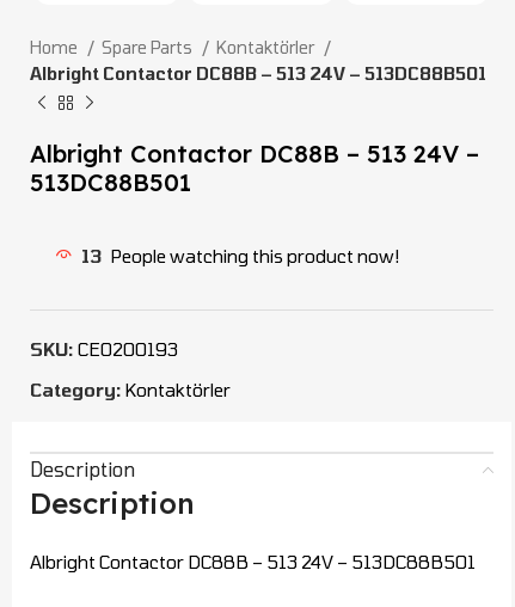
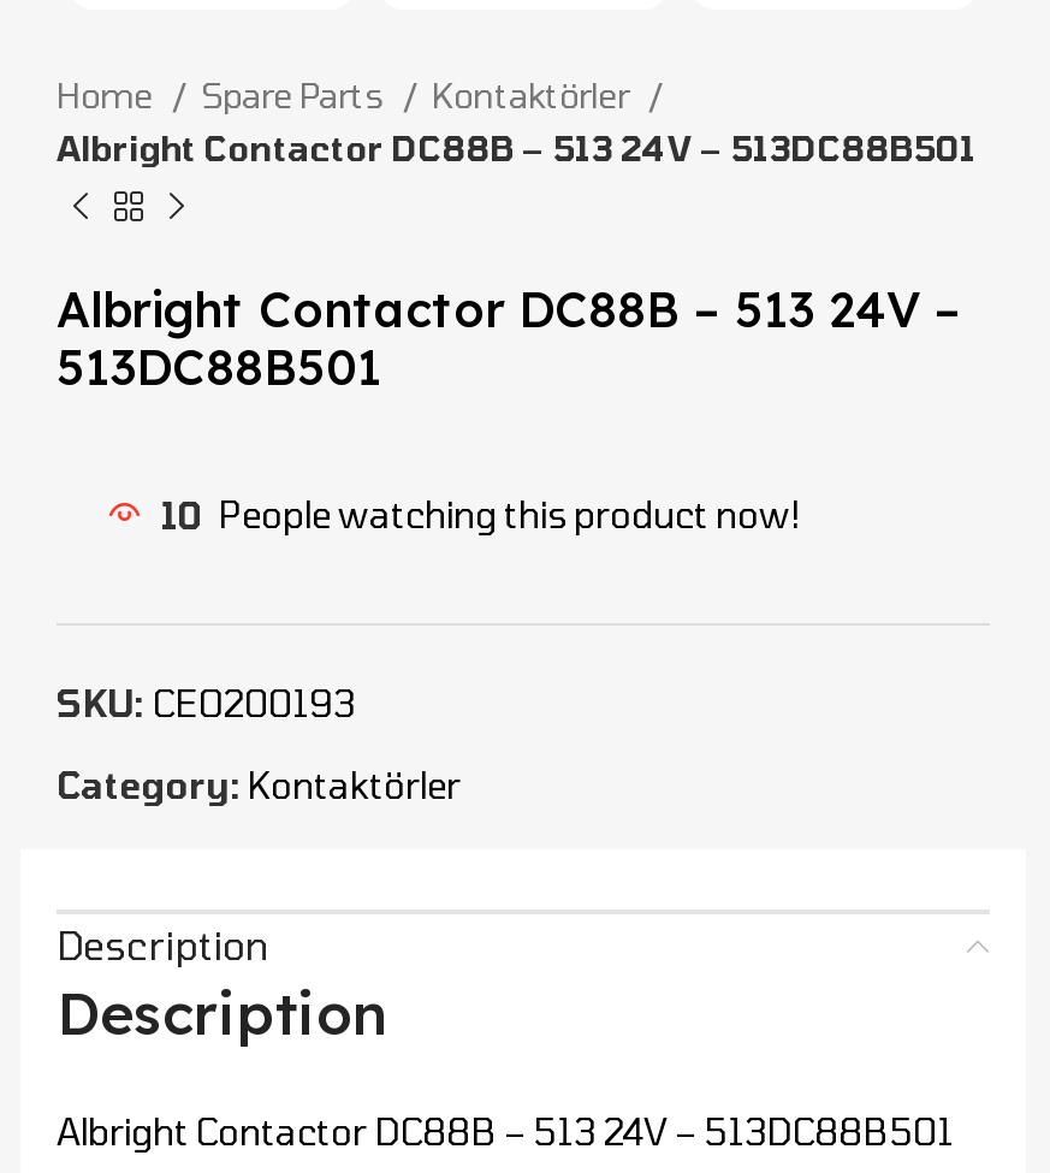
- 13 People watching this product now!
+ 10 People watching this product now!
